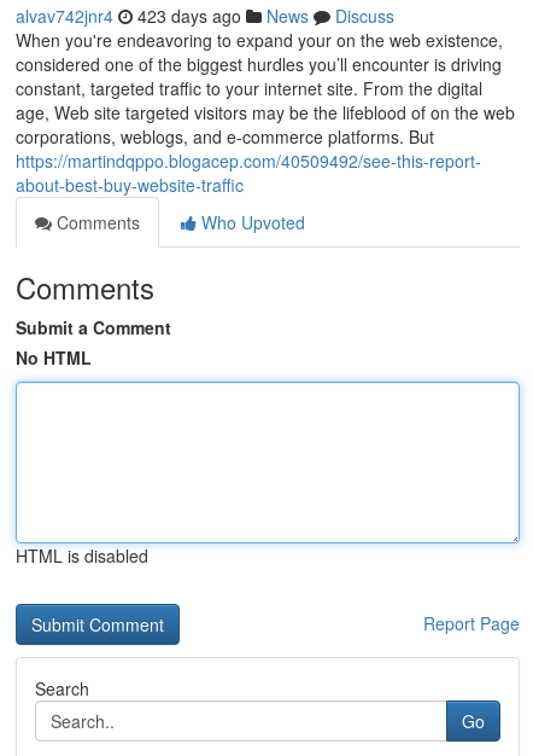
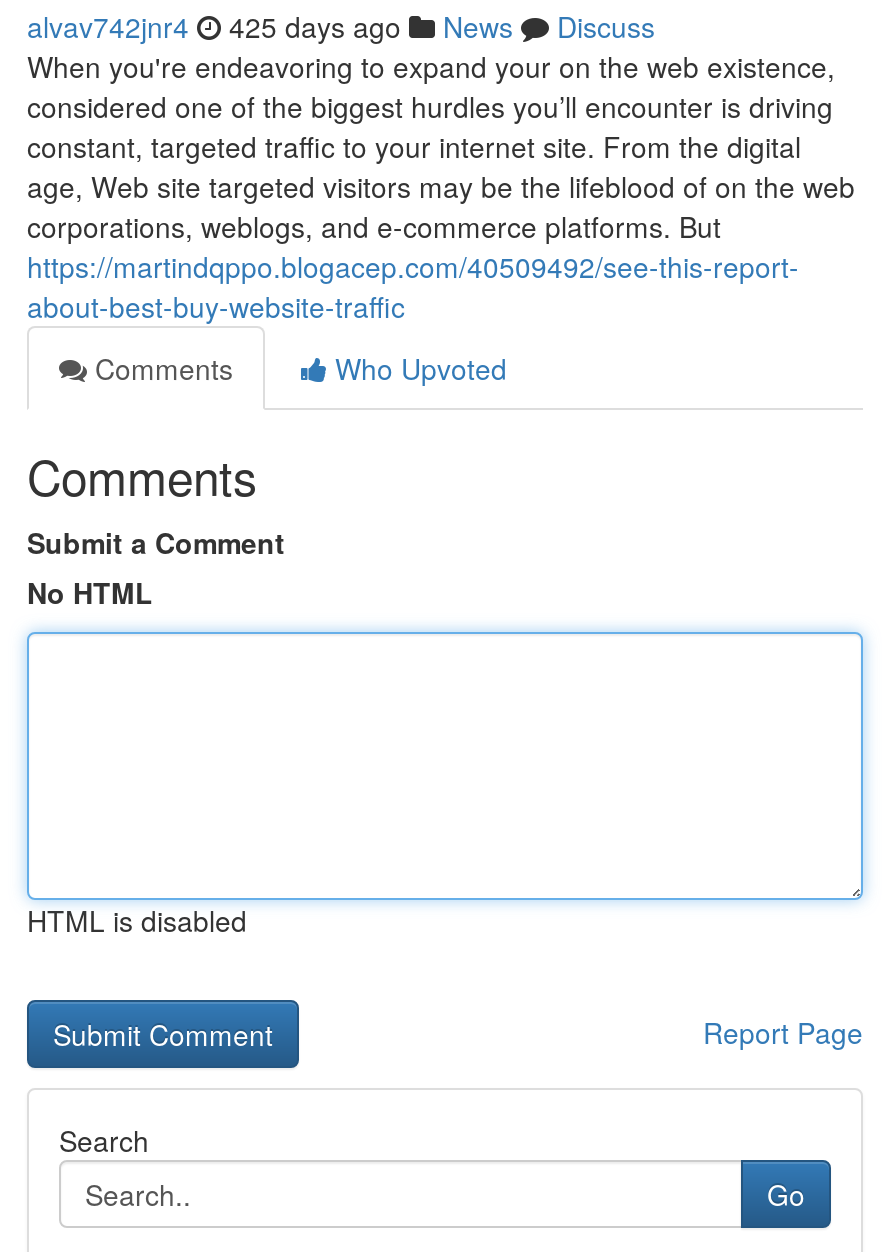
- alvav742jnr4 423 days ago News Discuss
+ alvav742jnr4 425 days ago News Discuss
